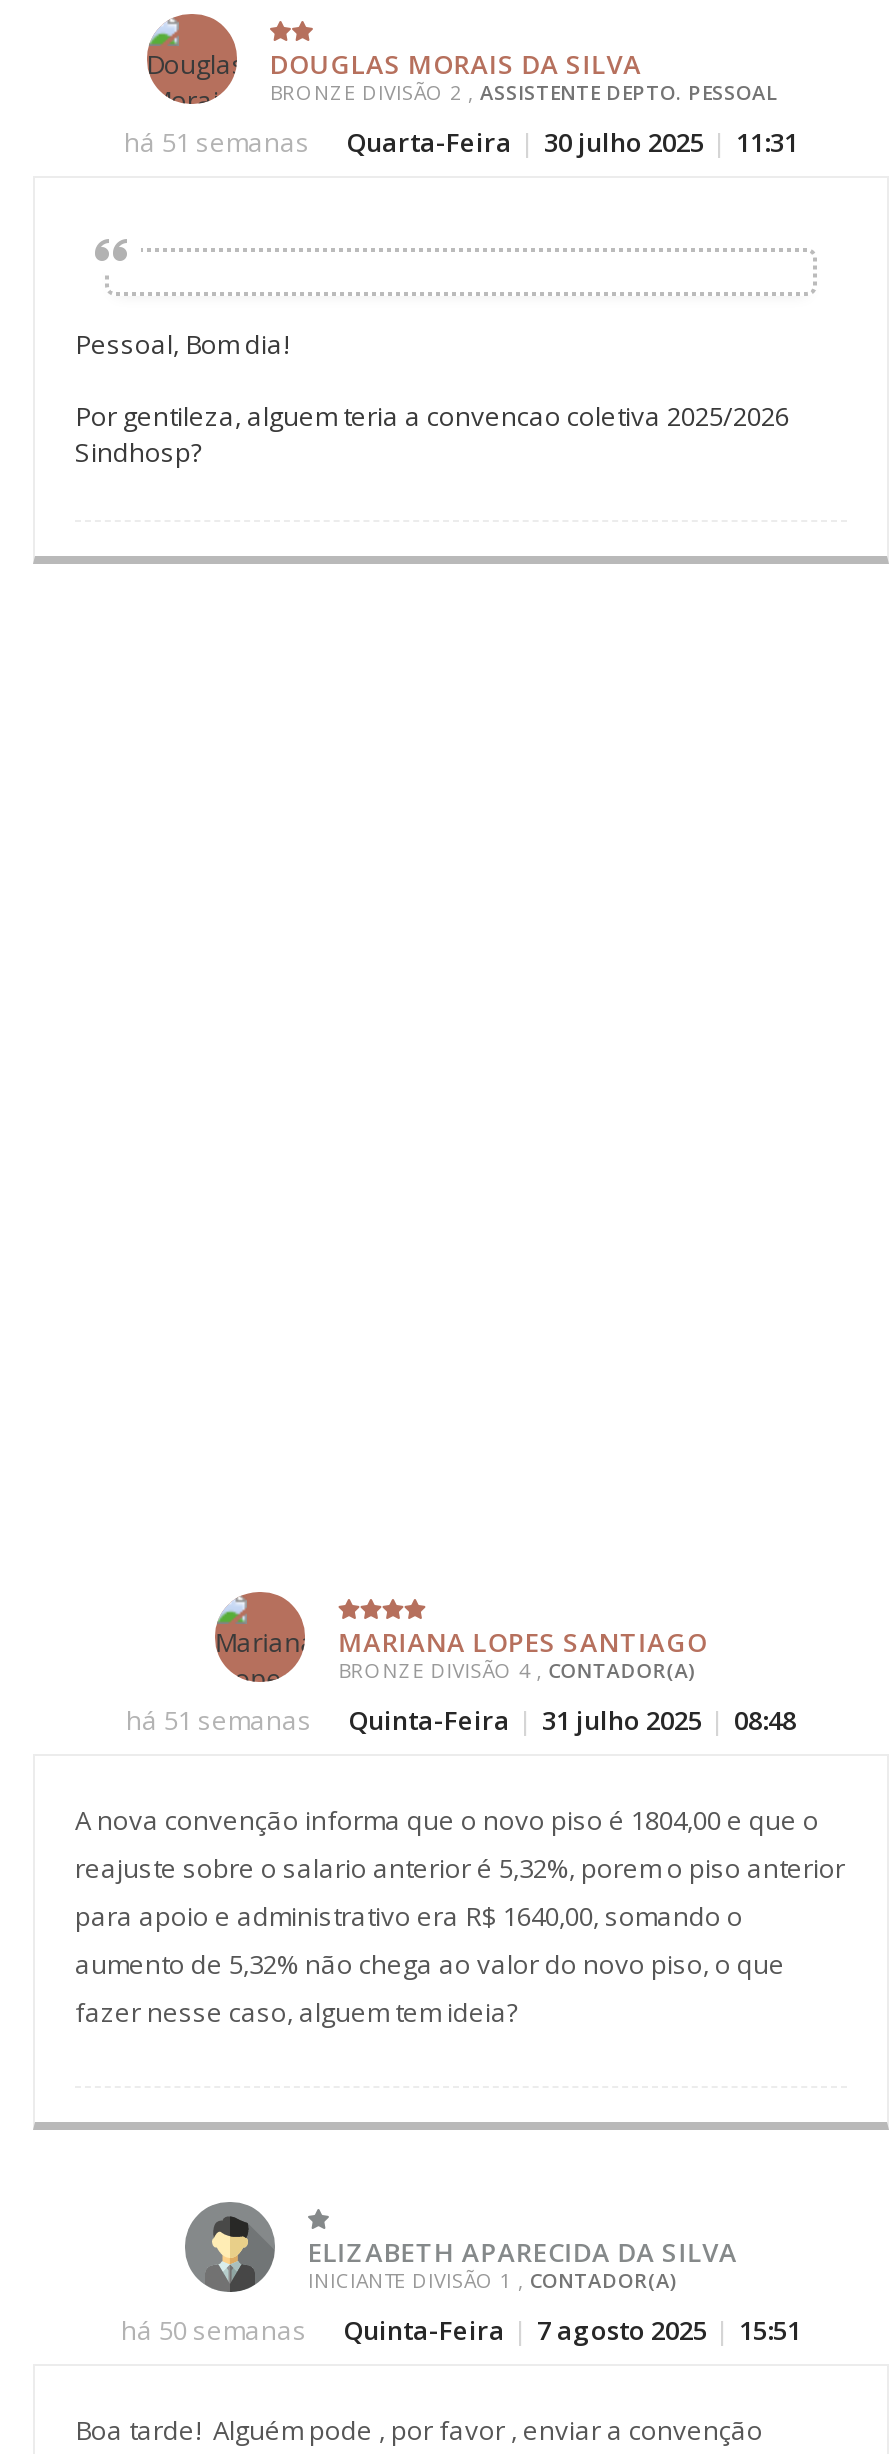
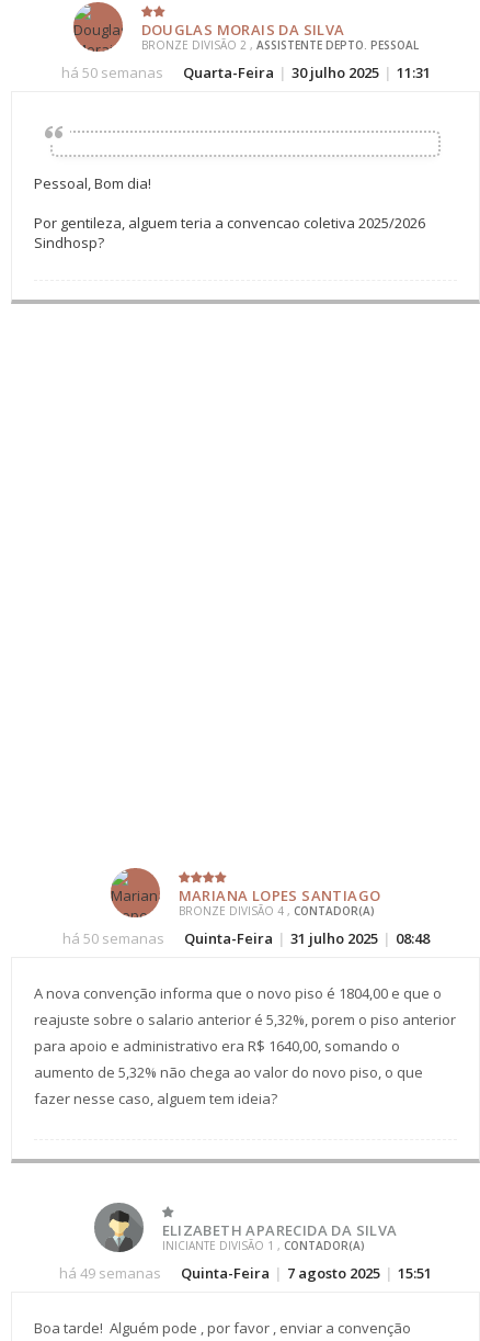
- há 51 semanas
+ há 50 semanas

- há 51 semanas
+ há 50 semanas

- há 50 semanas
+ há 49 semanas
